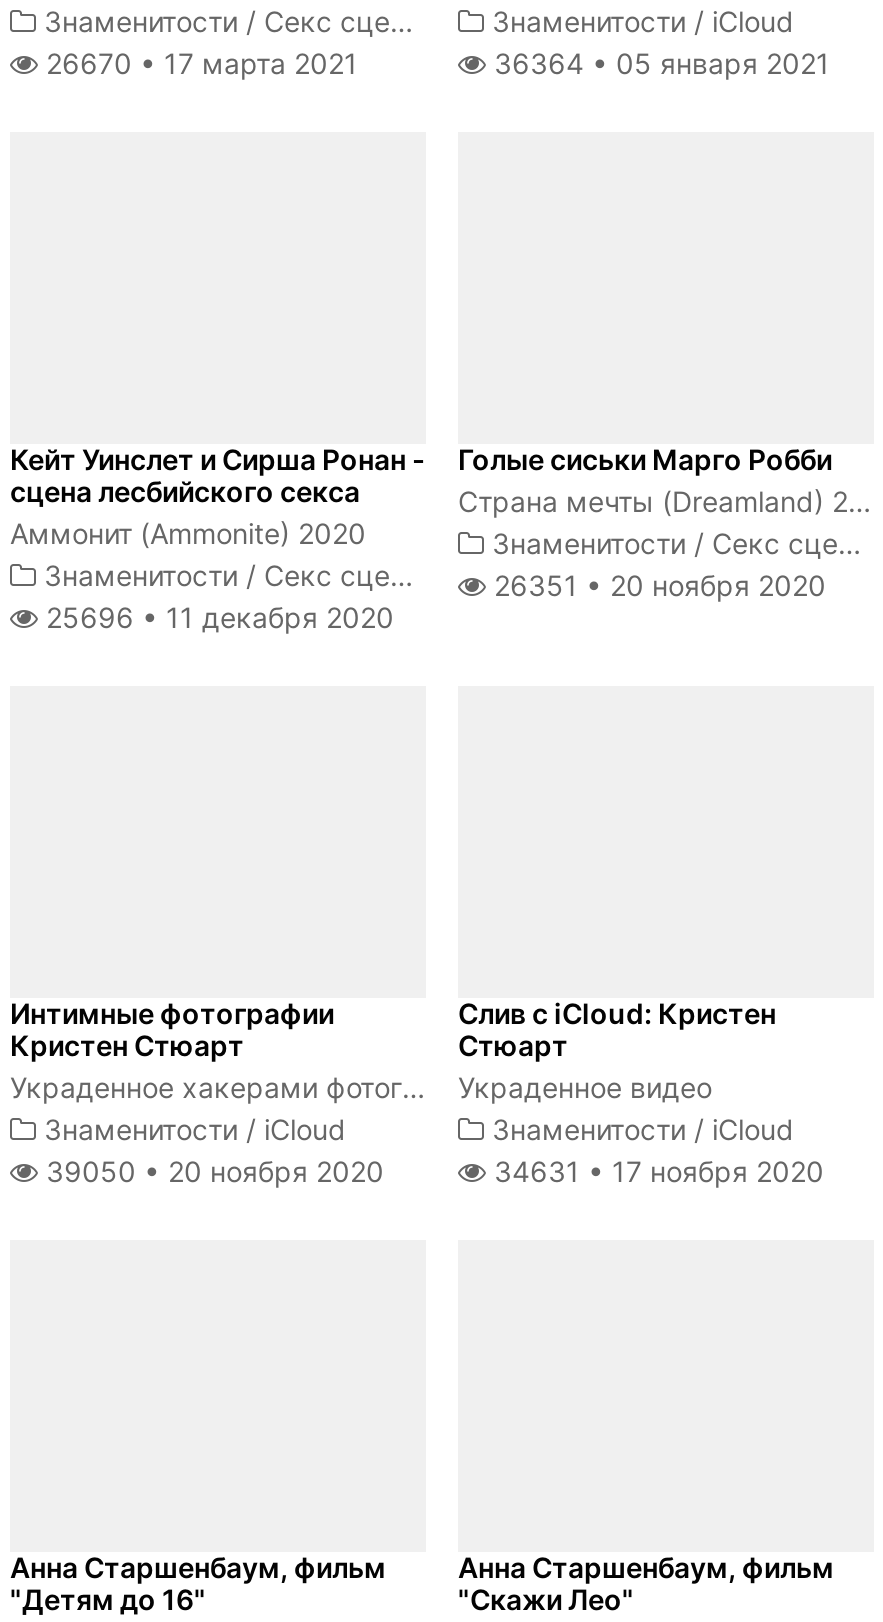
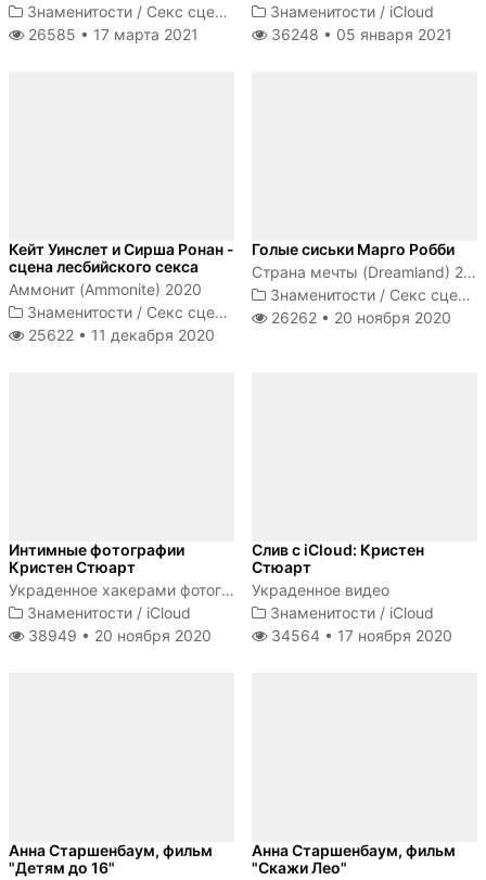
- 26670 • 17 марта 2021
+ 26585 • 17 марта 2021

- 36364 • 05 января 2021
+ 36248 • 05 января 2021

- 26351 • 20 ноября 2020
+ 26262 • 20 ноября 2020

- 25696 • 11 декабря 2020
+ 25622 • 11 декабря 2020

- 39050 • 20 ноября 2020
+ 38949 • 20 ноября 2020

- 34631 • 17 ноября 2020
+ 34564 • 17 ноября 2020
